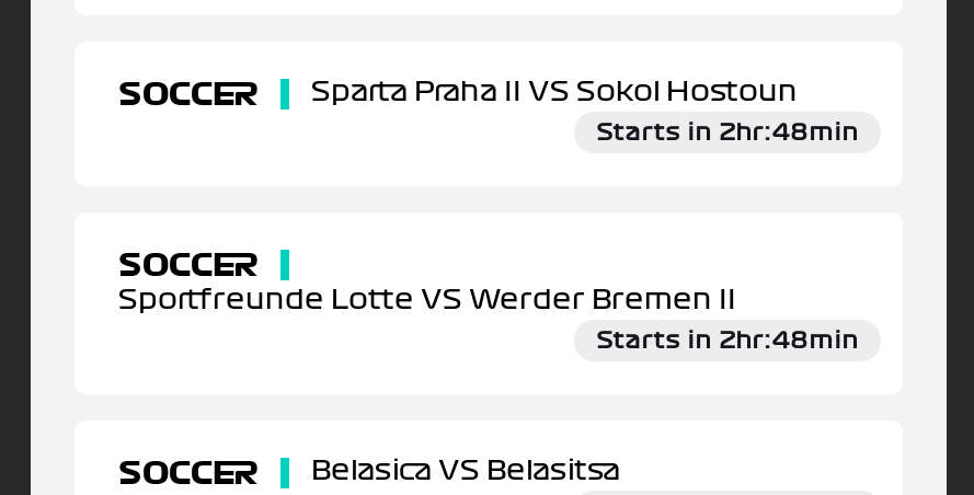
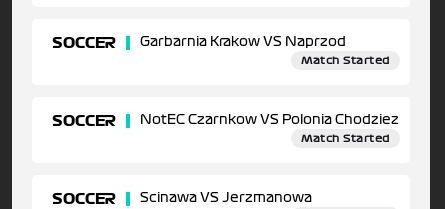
- Sparta Praha II VS Sokol Hostoun
+ Garbarnia Krakow VS Naprzod

- Starts in 2hr:48min
+ Match Started

- Sportfreunde Lotte VS Werder Bremen II
+ NotEC Czarnkow VS Polonia Chodziez

- Starts in 2hr:48min
+ Match Started

- Belasica VS Belasitsa
+ Scinawa VS Jerzmanowa
